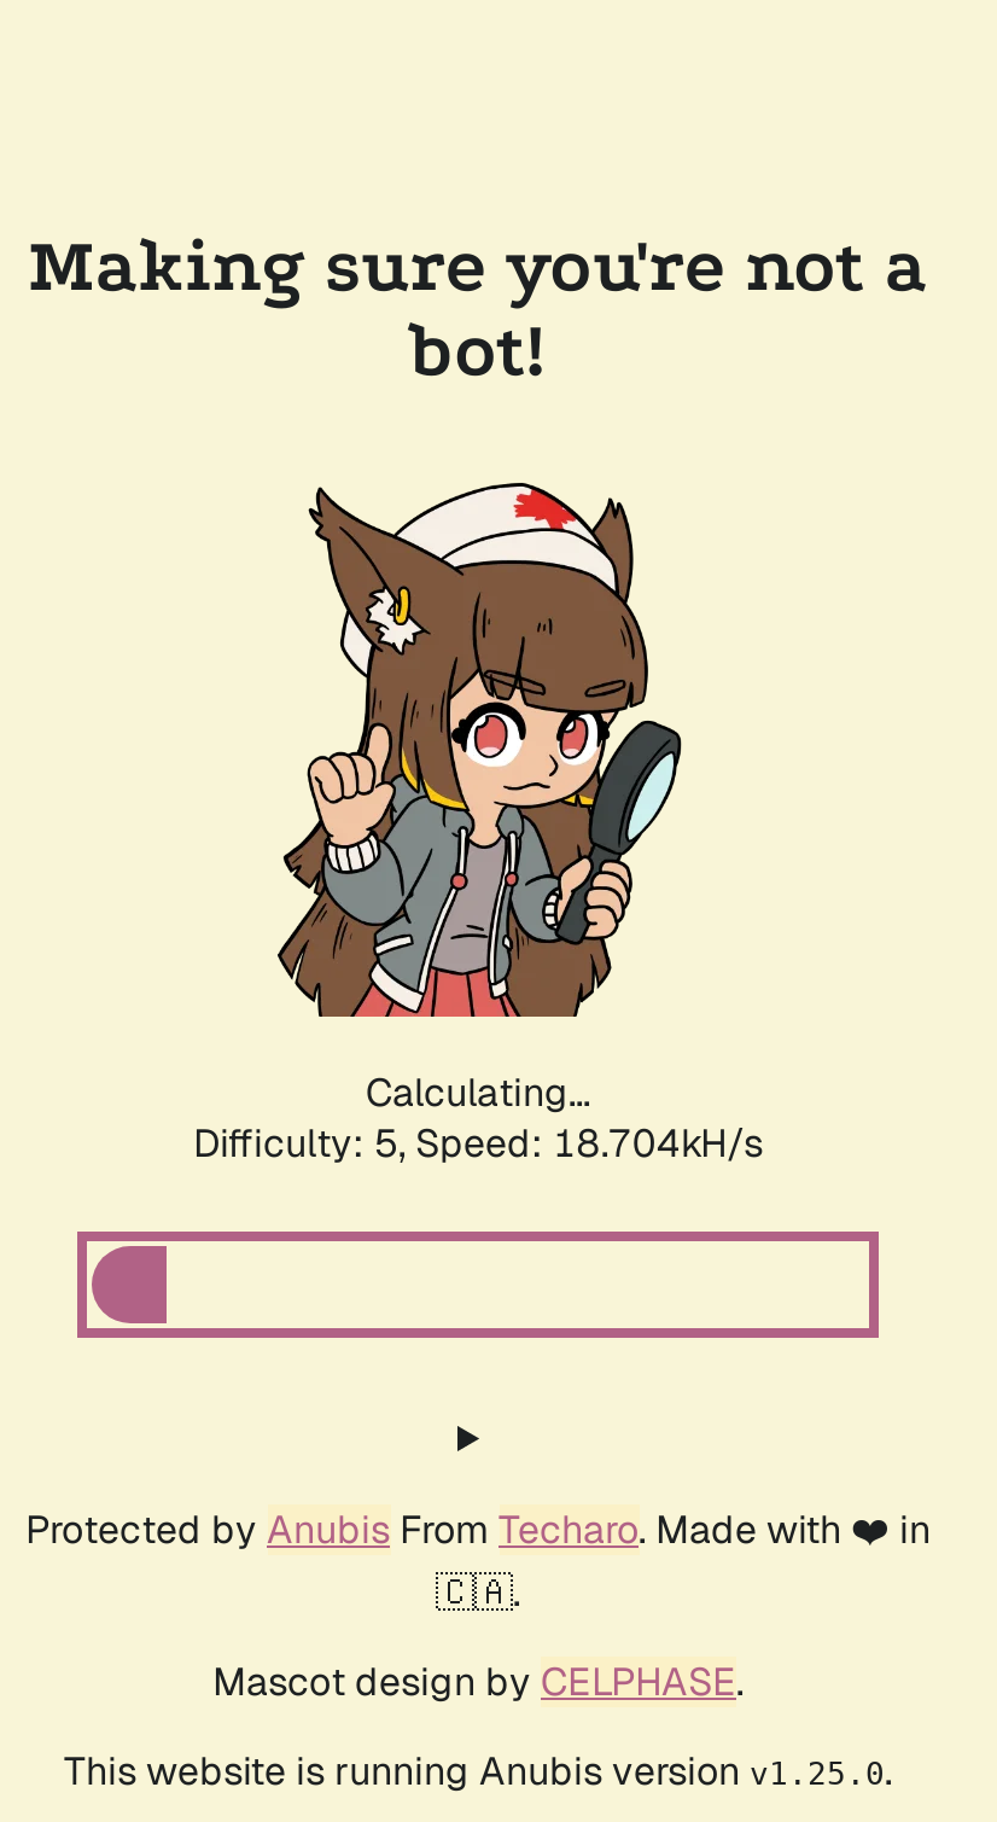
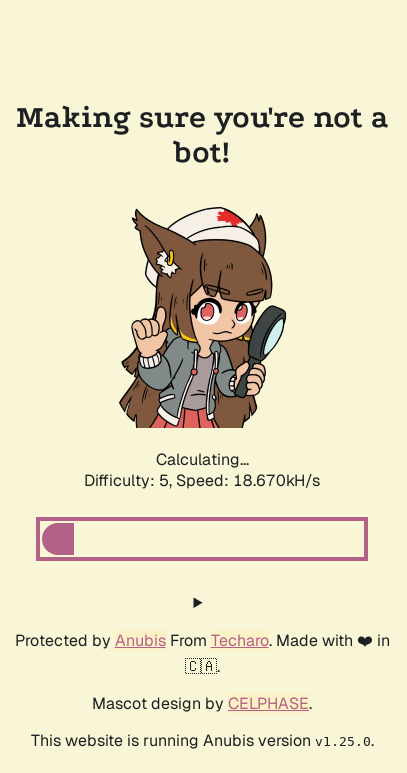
- Difficulty: 5, Speed: 18.704kH/s
+ Difficulty: 5, Speed: 18.670kH/s
